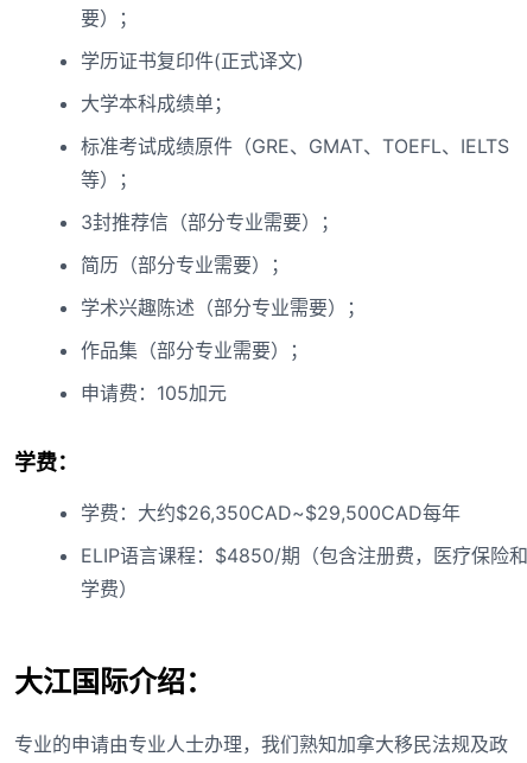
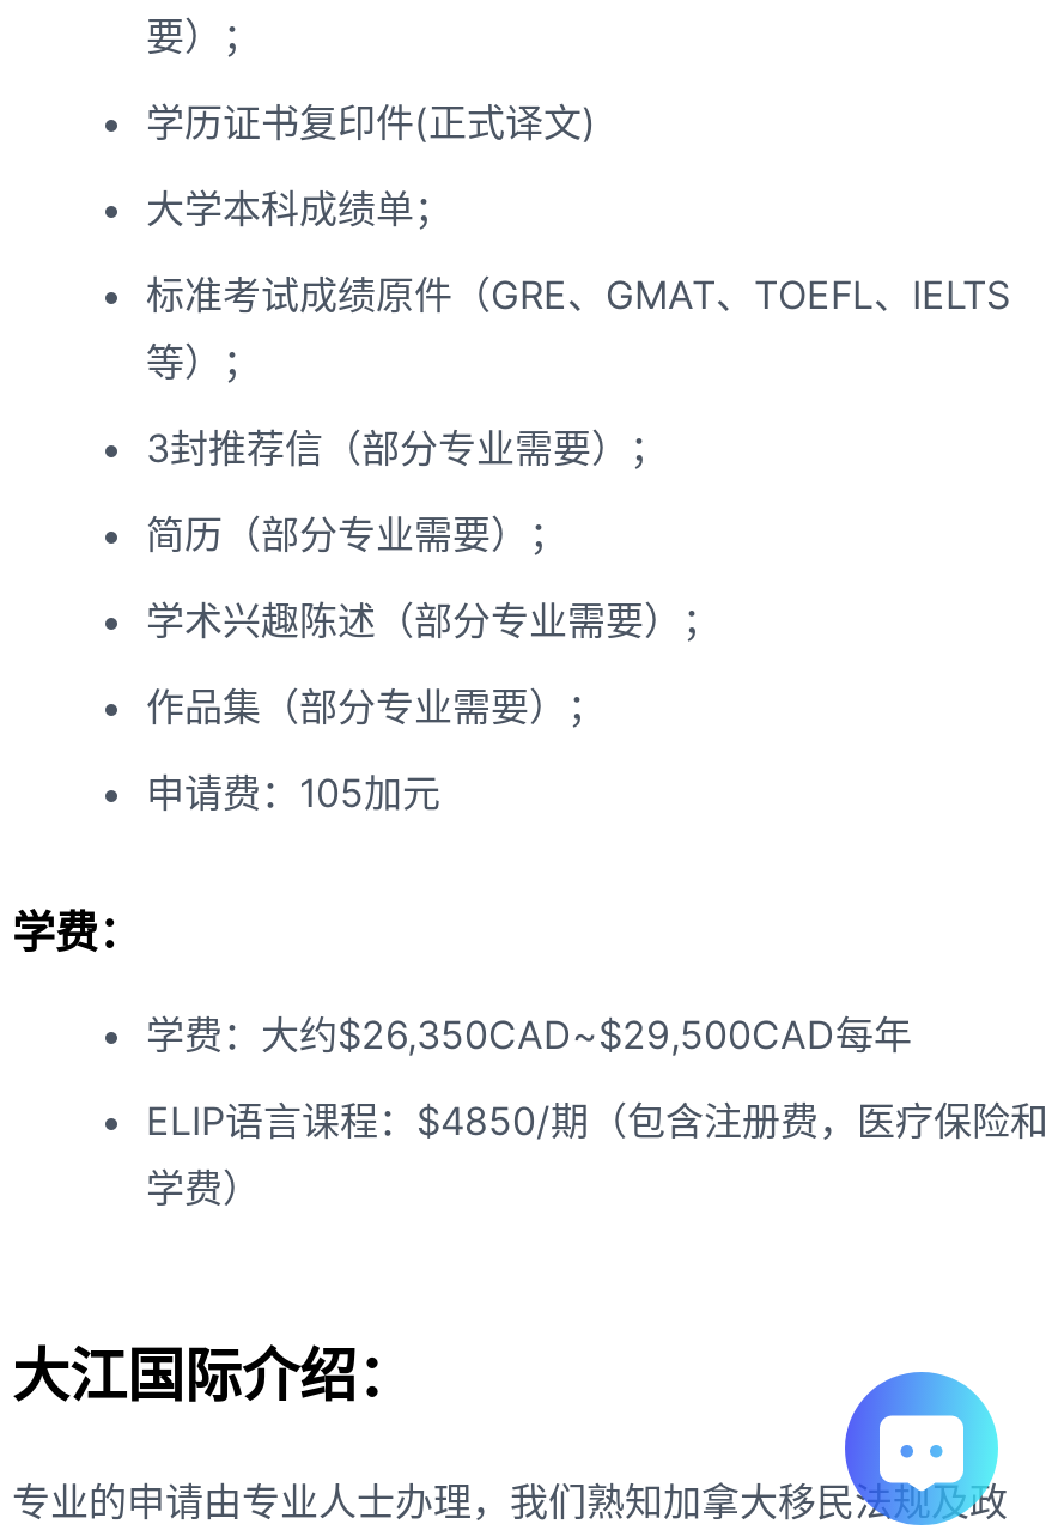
+ [image]
